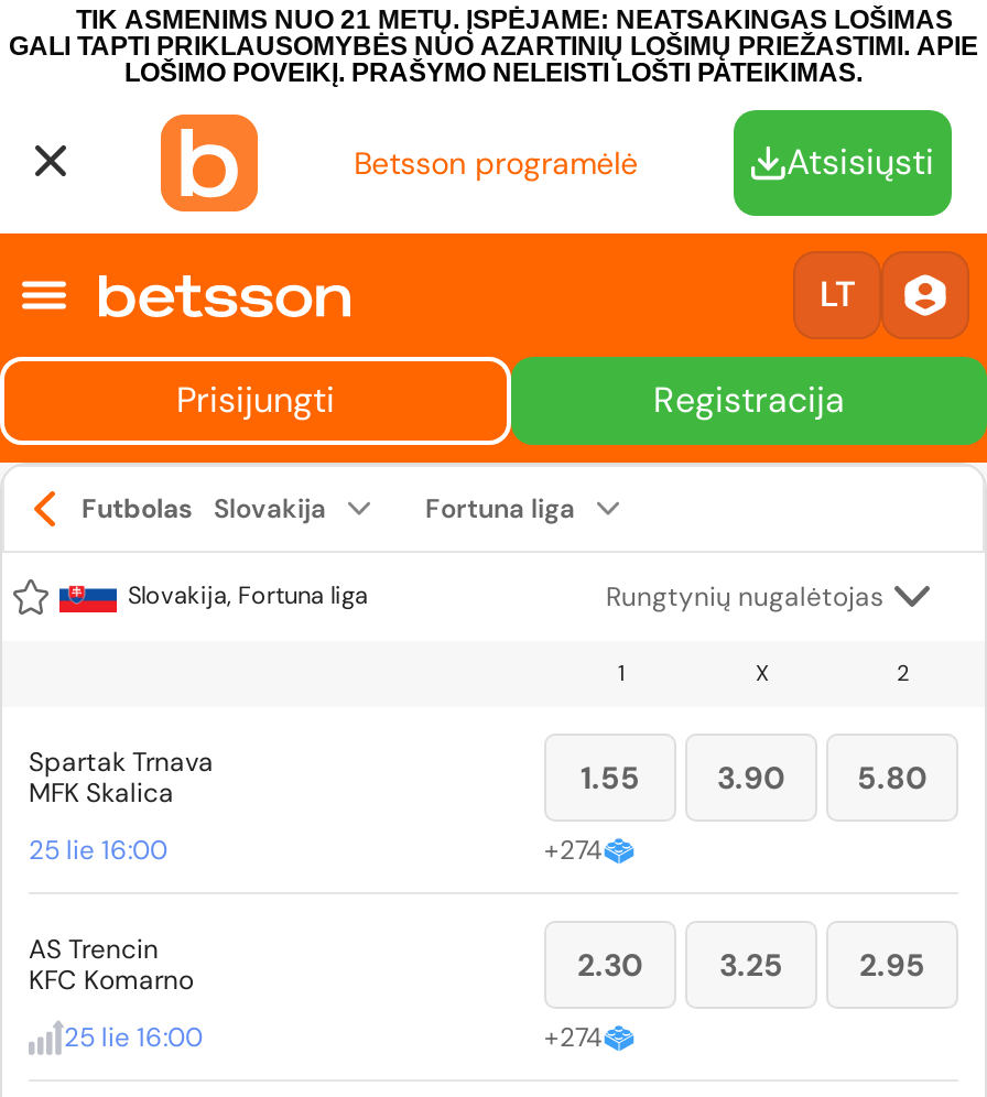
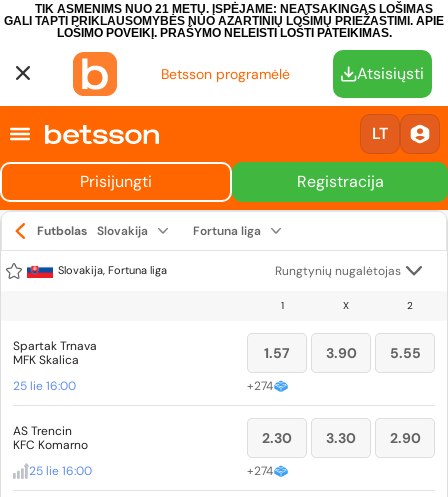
- 1.55
+ 1.57

- 5.80
+ 5.55

- 3.25
+ 3.30

- 2.95
+ 2.90
